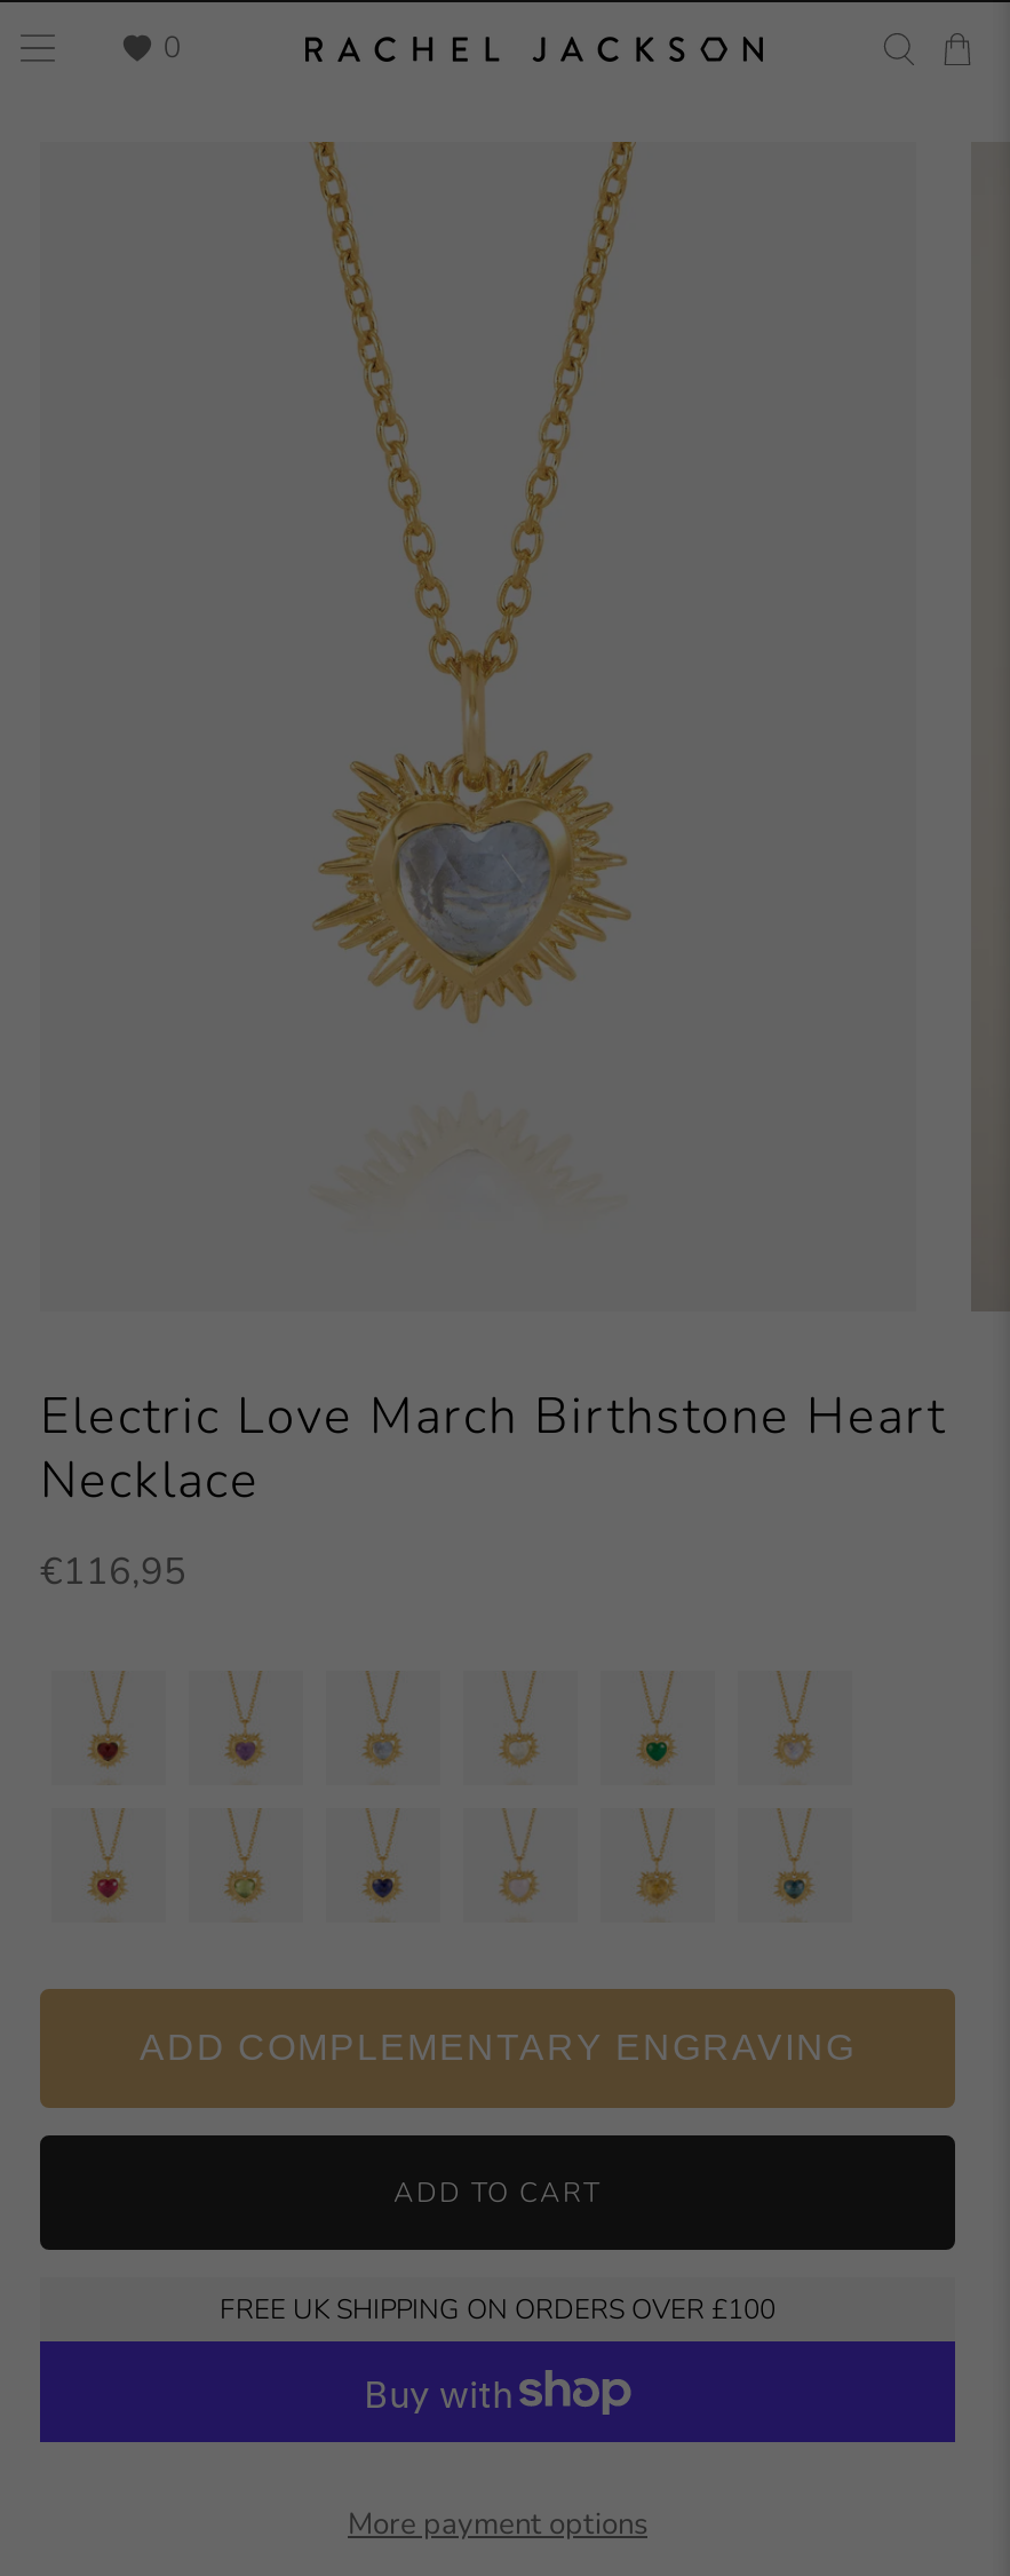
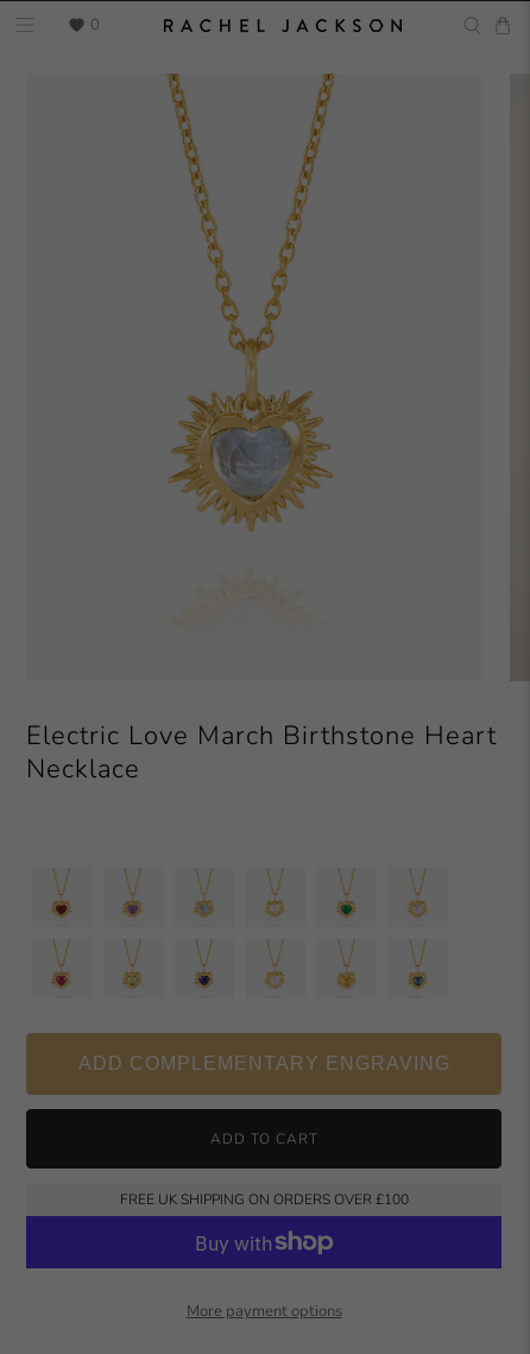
- €116,95
